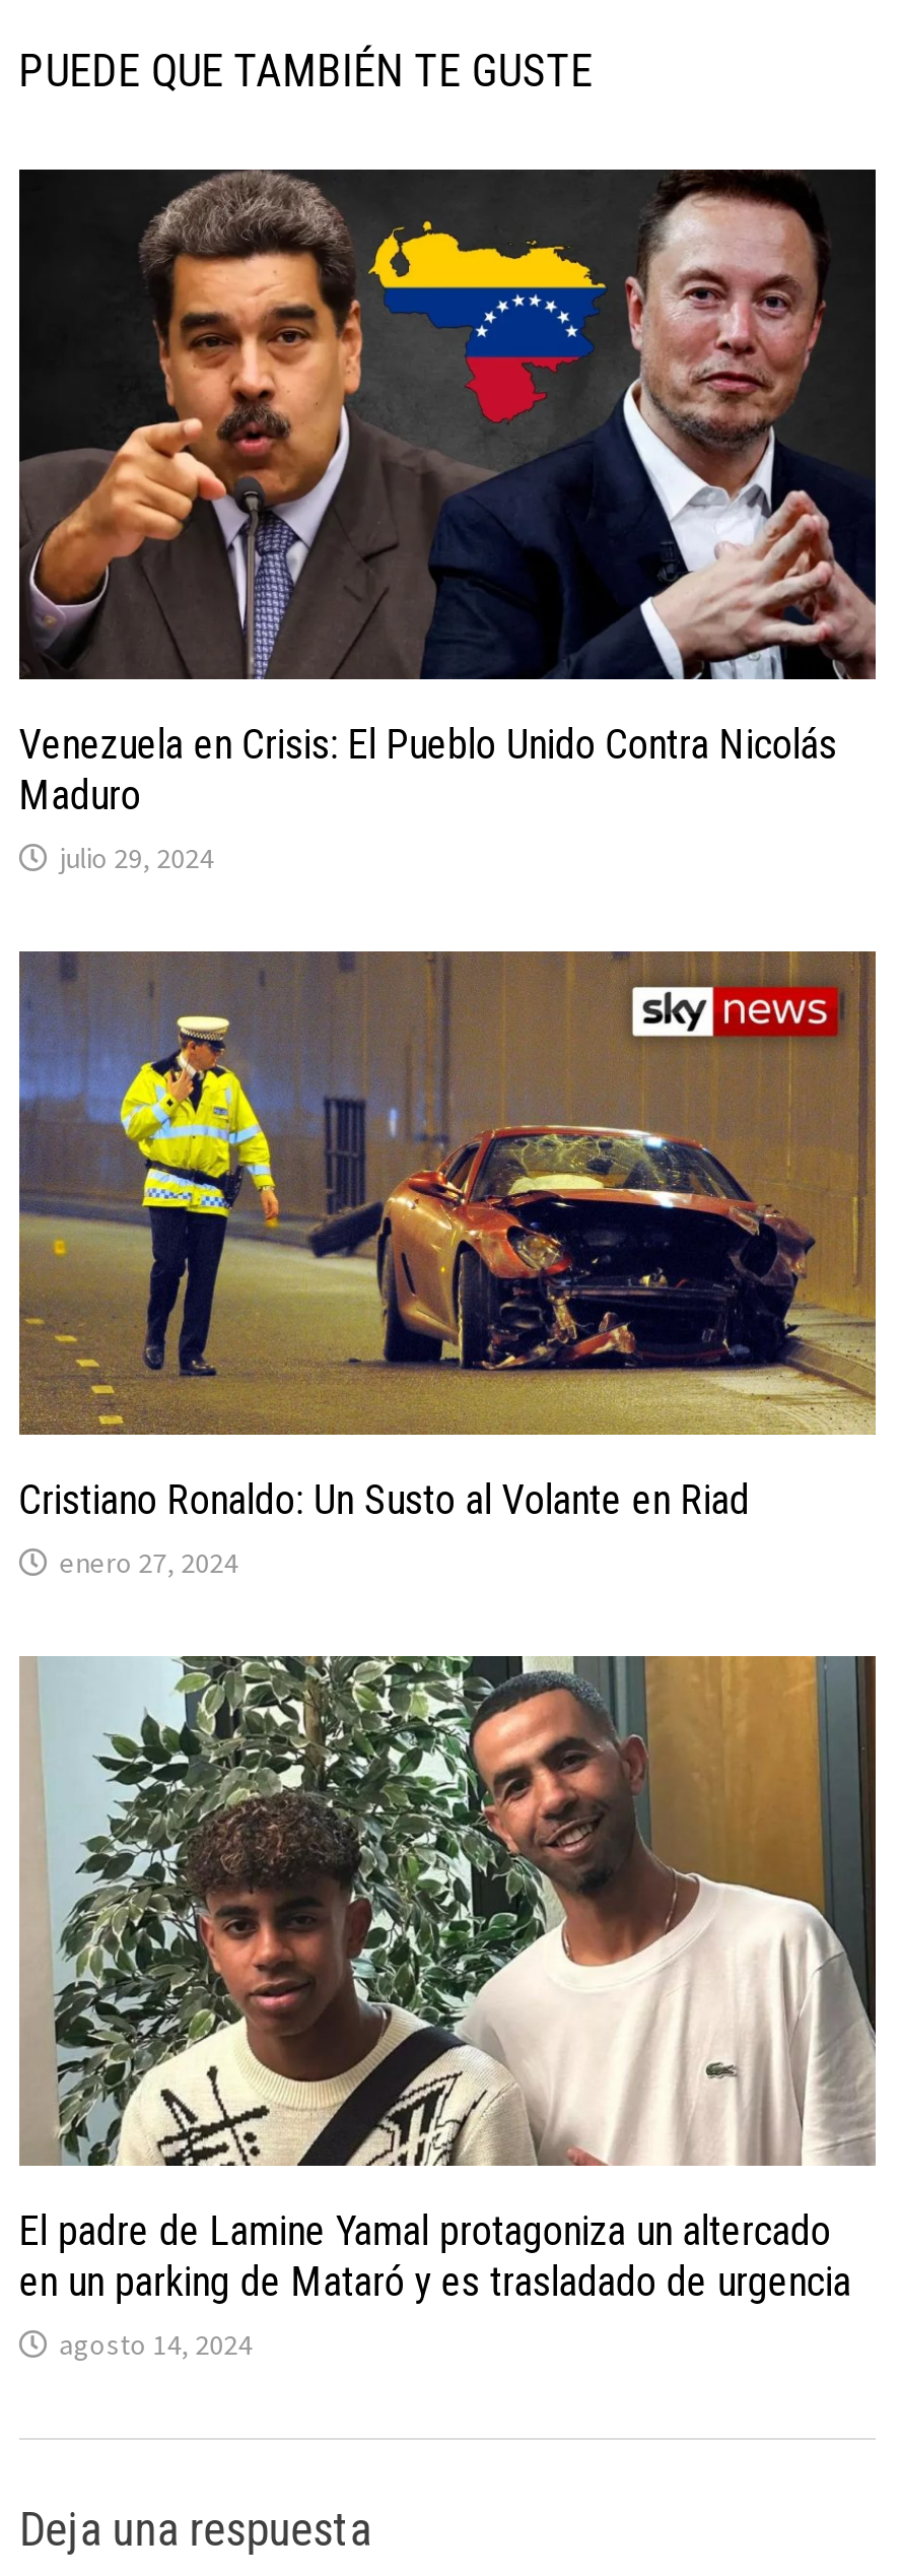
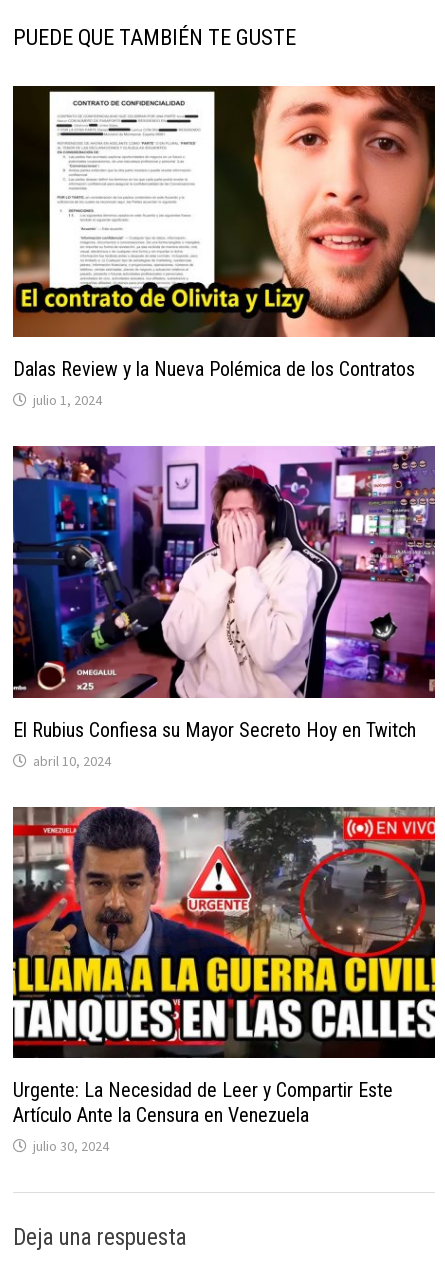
- [image]
- Venezuela en Crisis: El Pueblo Unido Contra Nicolás
- Maduro
- julio 29, 2024
+ [image]
+ Dalas Review y la Nueva Polémica de los Contratos
+ julio 1, 2024

- [image]
- Cristiano Ronaldo: Un Susto al Volante en Riad
- enero 27, 2024
+ [image]
+ El Rubius Confiesa su Mayor Secreto Hoy en Twitch
+ abril 10, 2024

- [image]
- El padre de Lamine Yamal protagoniza un altercado
- en un parking de Mataró y es trasladado de urgencia
- agosto 14, 2024
+ [image]
+ Urgente: La Necesidad de Leer y Compartir Este
+ Artículo Ante la Censura en Venezuela
+ julio 30, 2024
